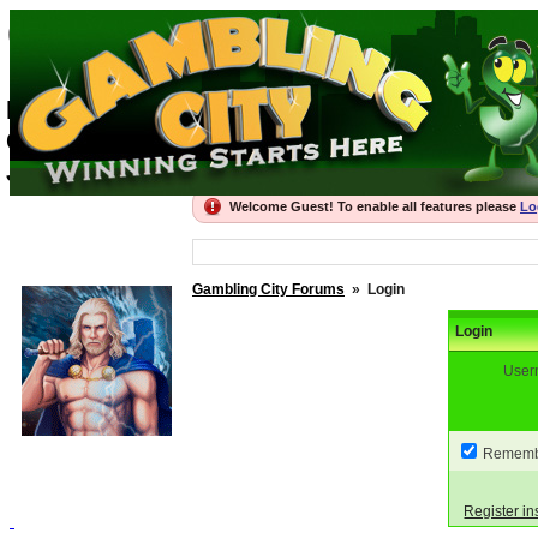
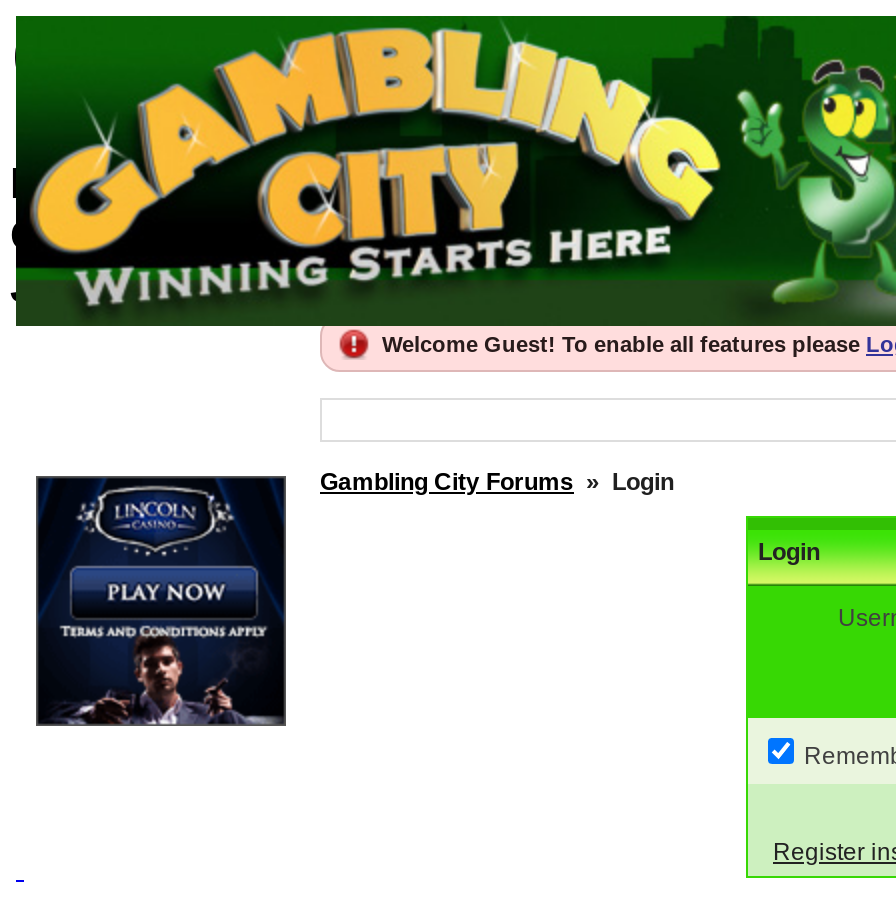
- [image]
+ [image]
